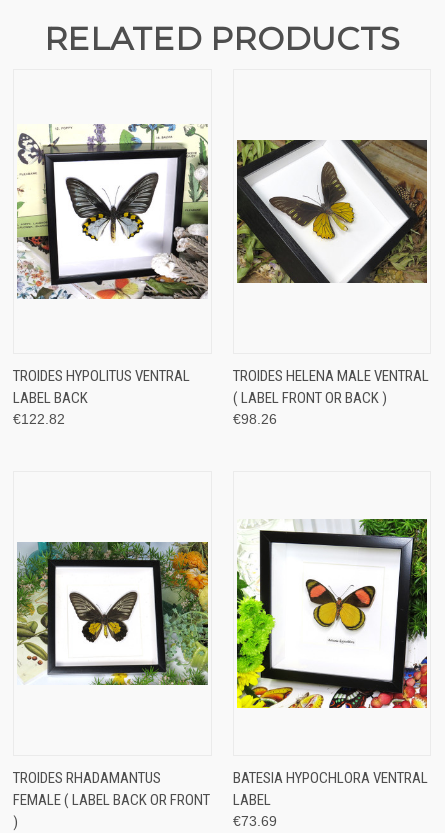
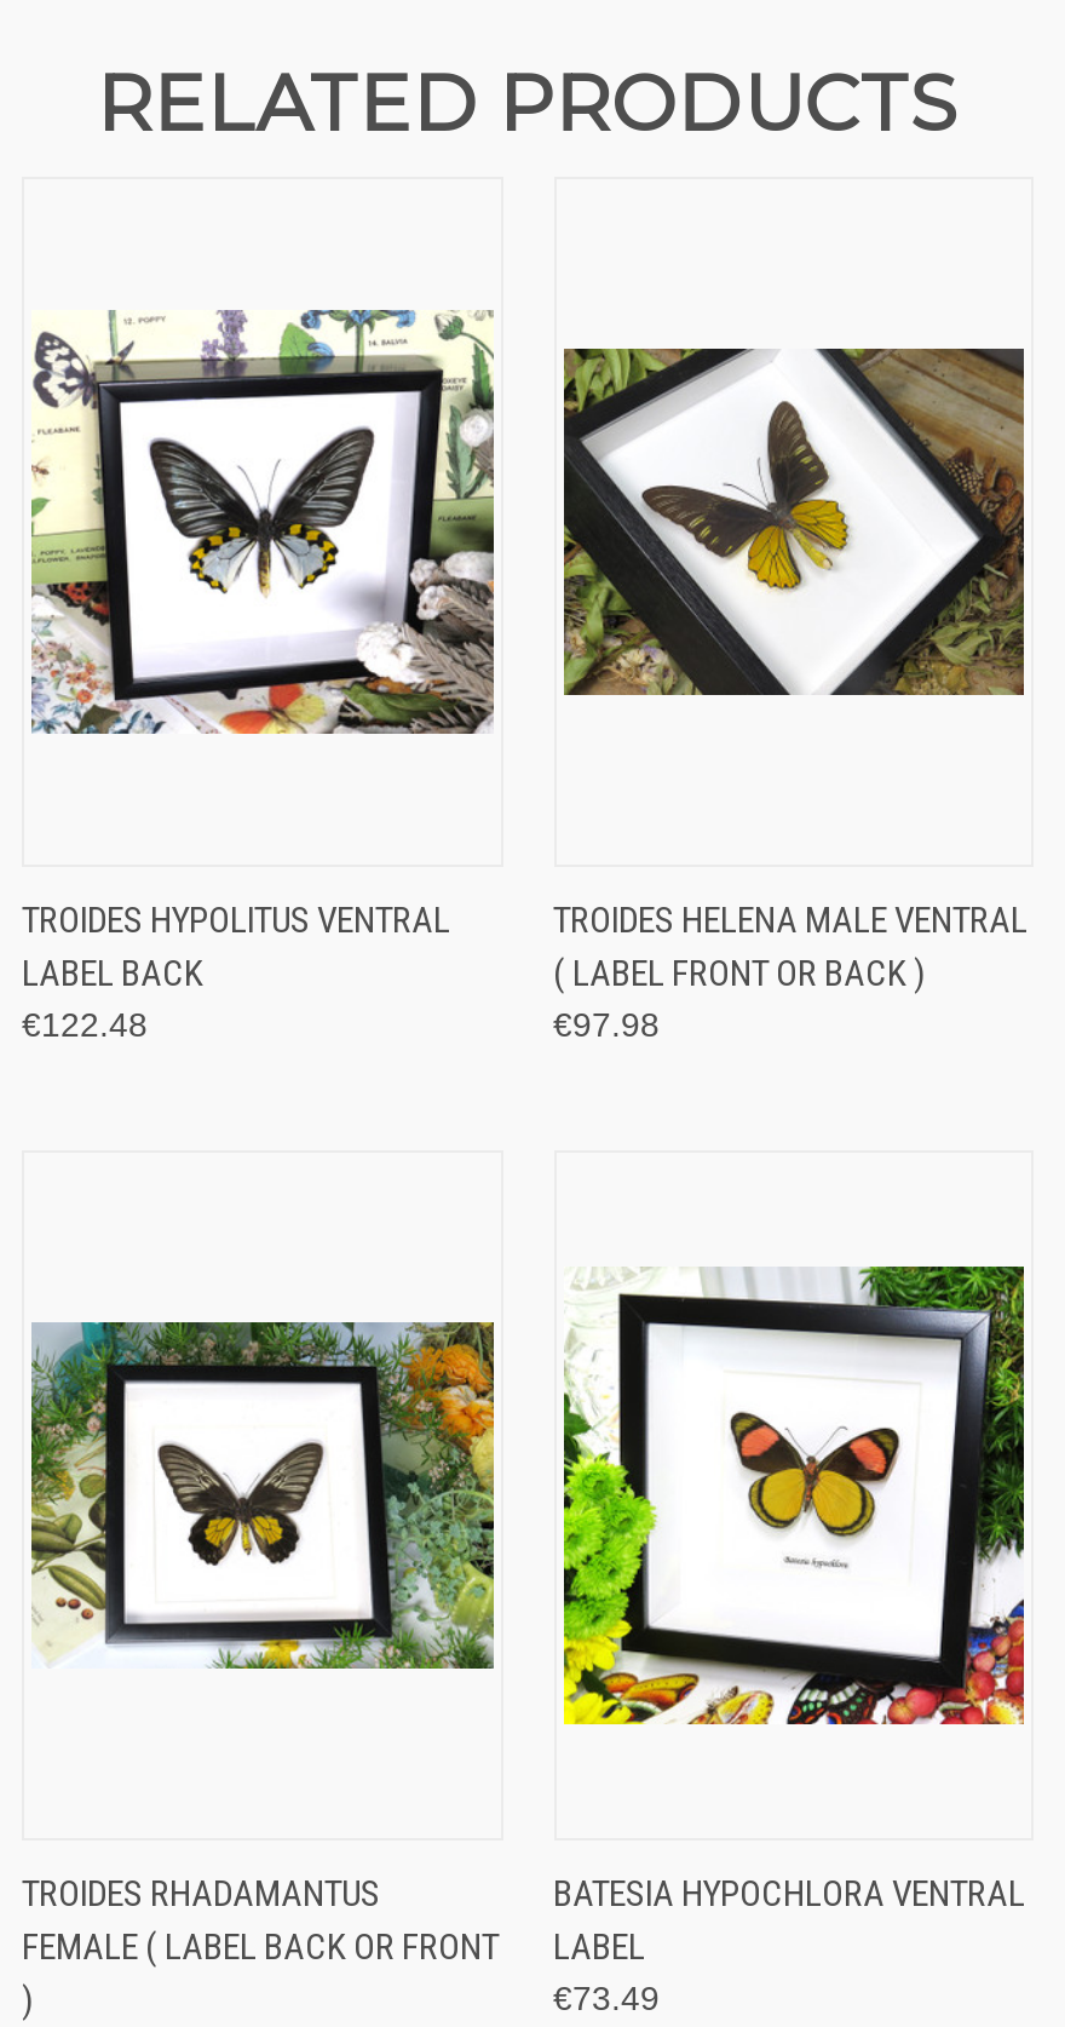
- €122.82
+ €122.48

- €98.26
+ €97.98

- €73.69
+ €73.49
